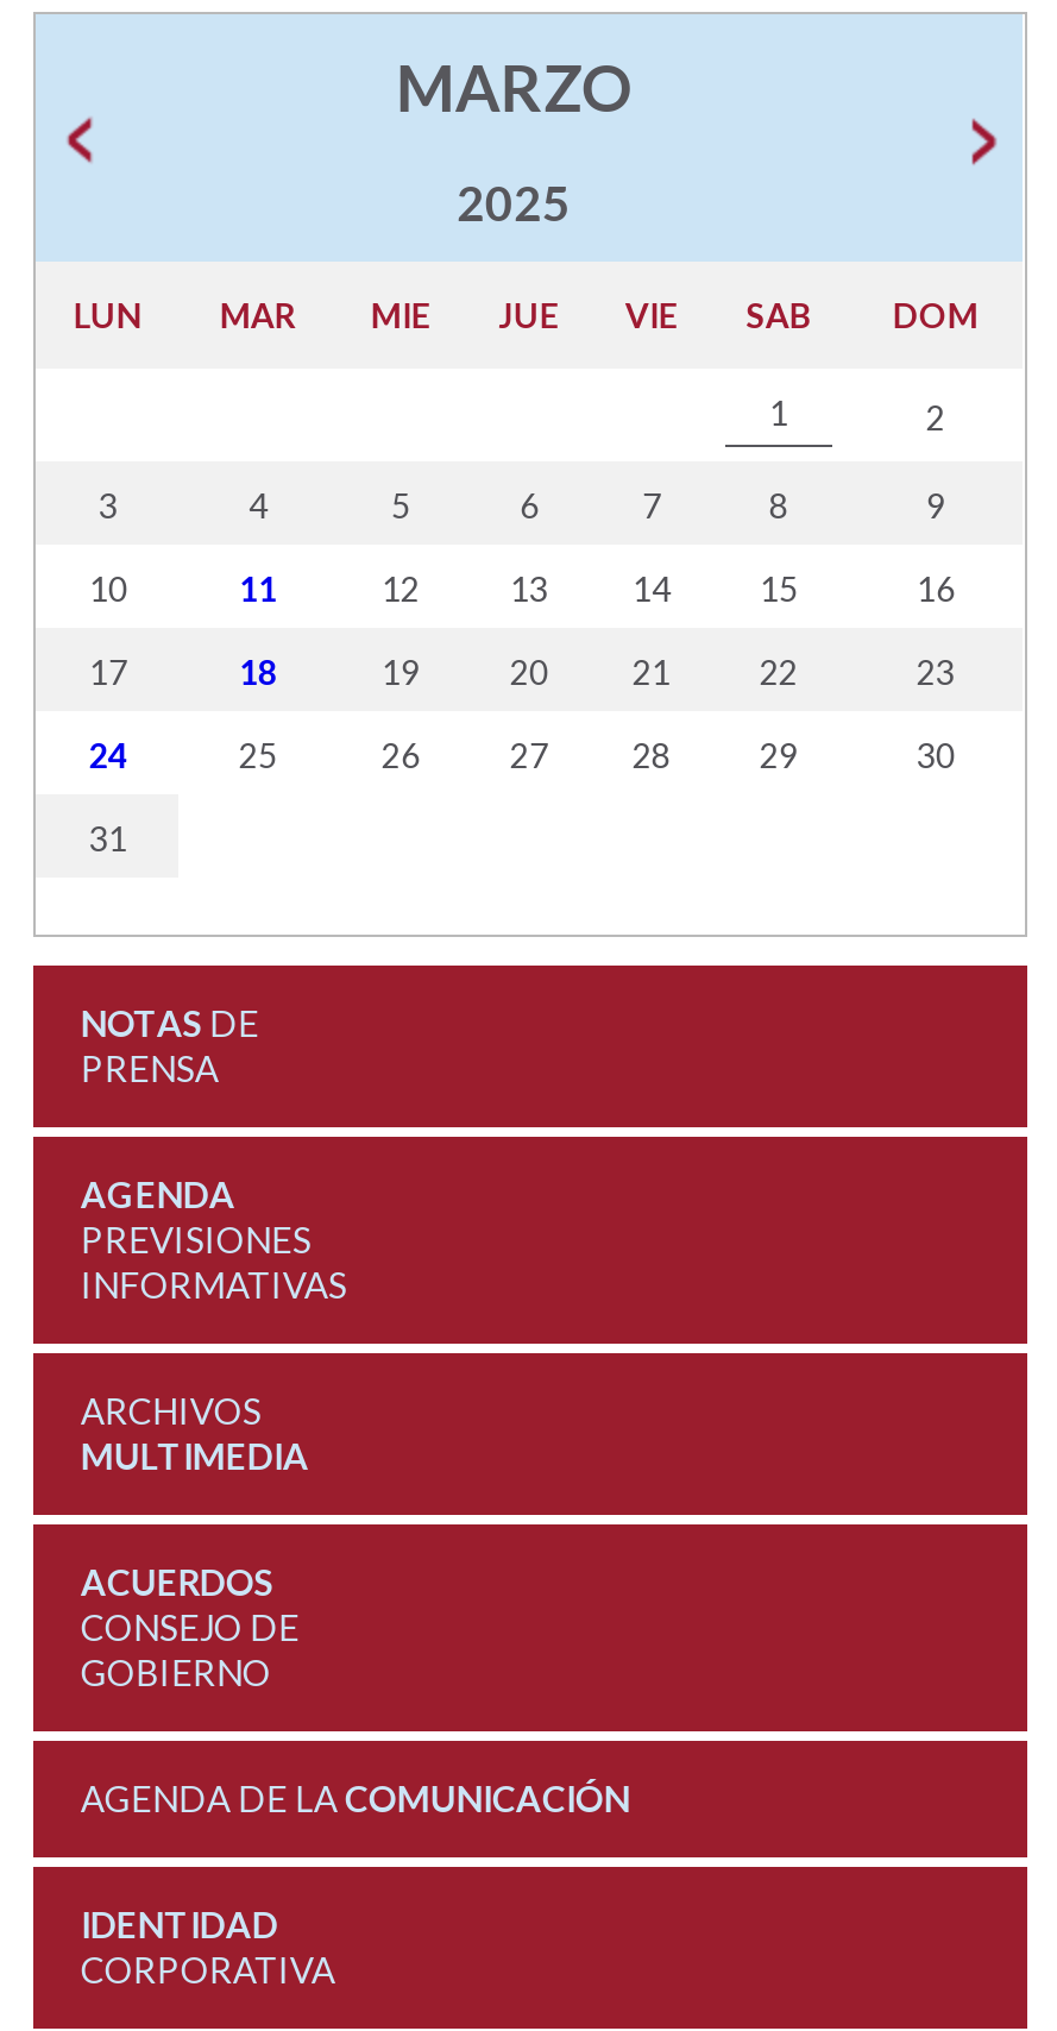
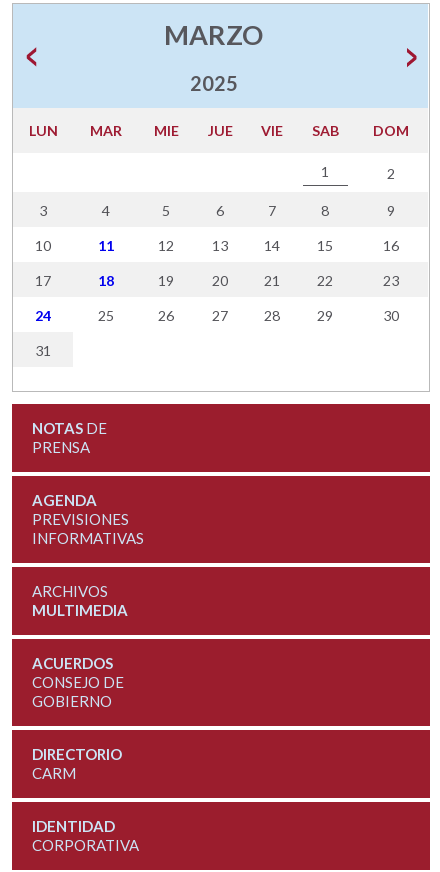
- AGENDA DE LA COMUNICACIÓN
+ DIRECTORIO
+ CARM
